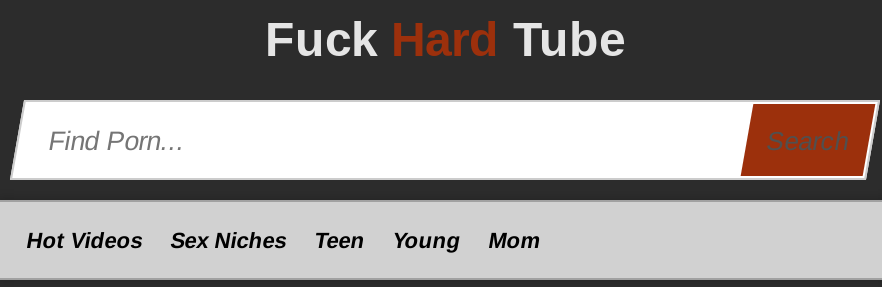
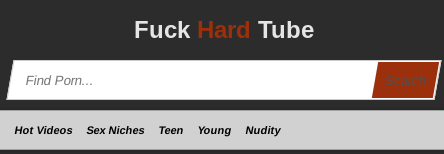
- Mom
+ Nudity
